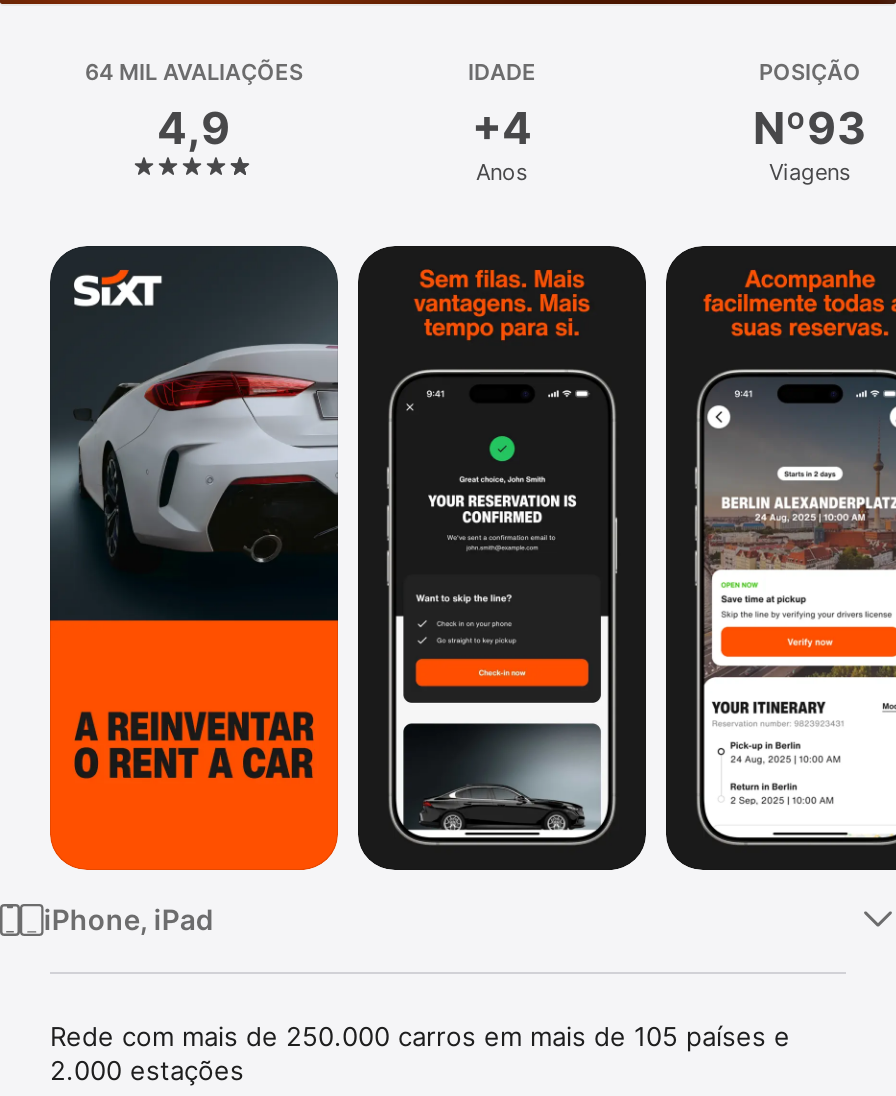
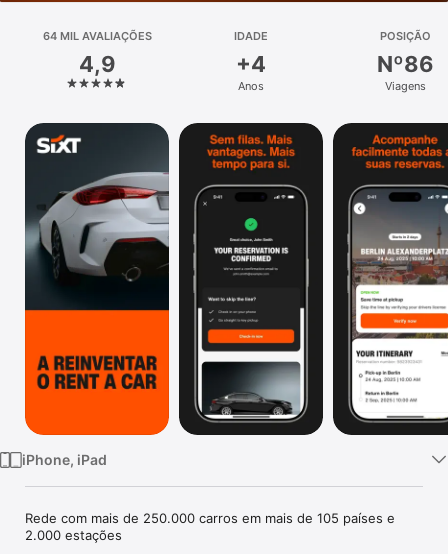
- Nº93
+ Nº86
